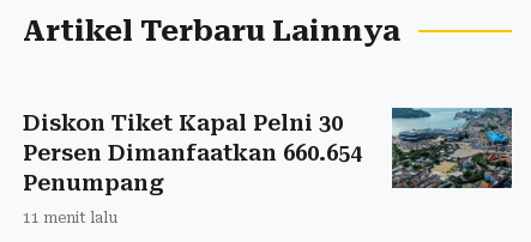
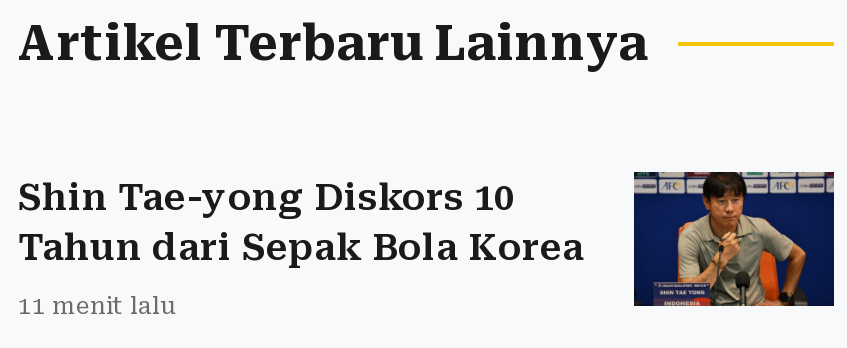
- [image]
- Diskon Tiket Kapal Pelni 30
- Persen Dimanfaatkan 660.654
- Penumpang
+ [image]
+ Shin Tae-yong Diskors 10
+ Tahun dari Sepak Bola Korea
